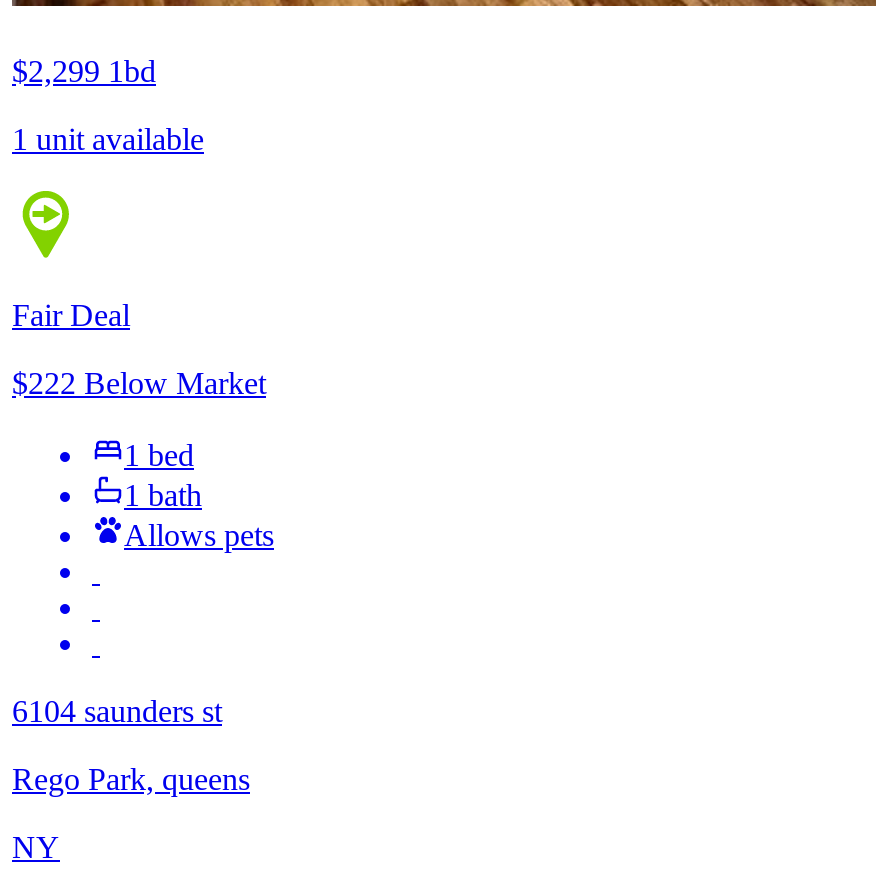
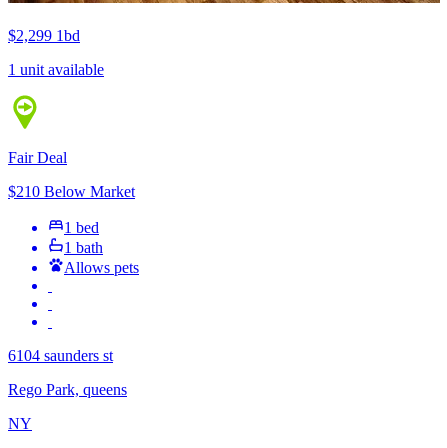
- $222 Below Market
+ $210 Below Market
